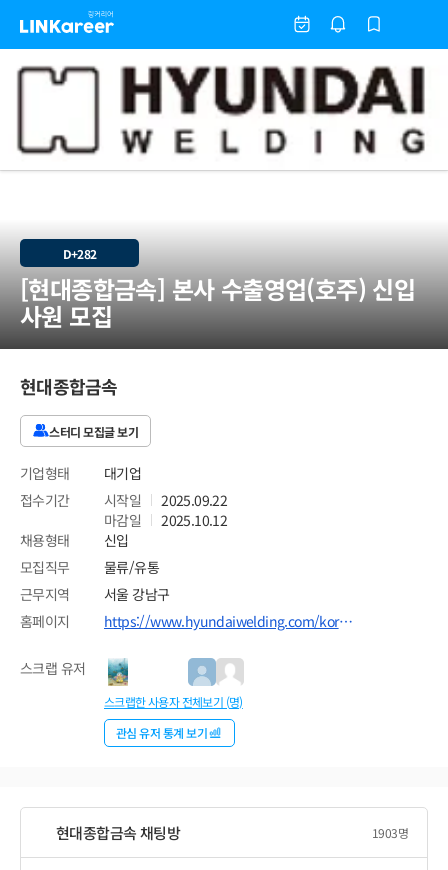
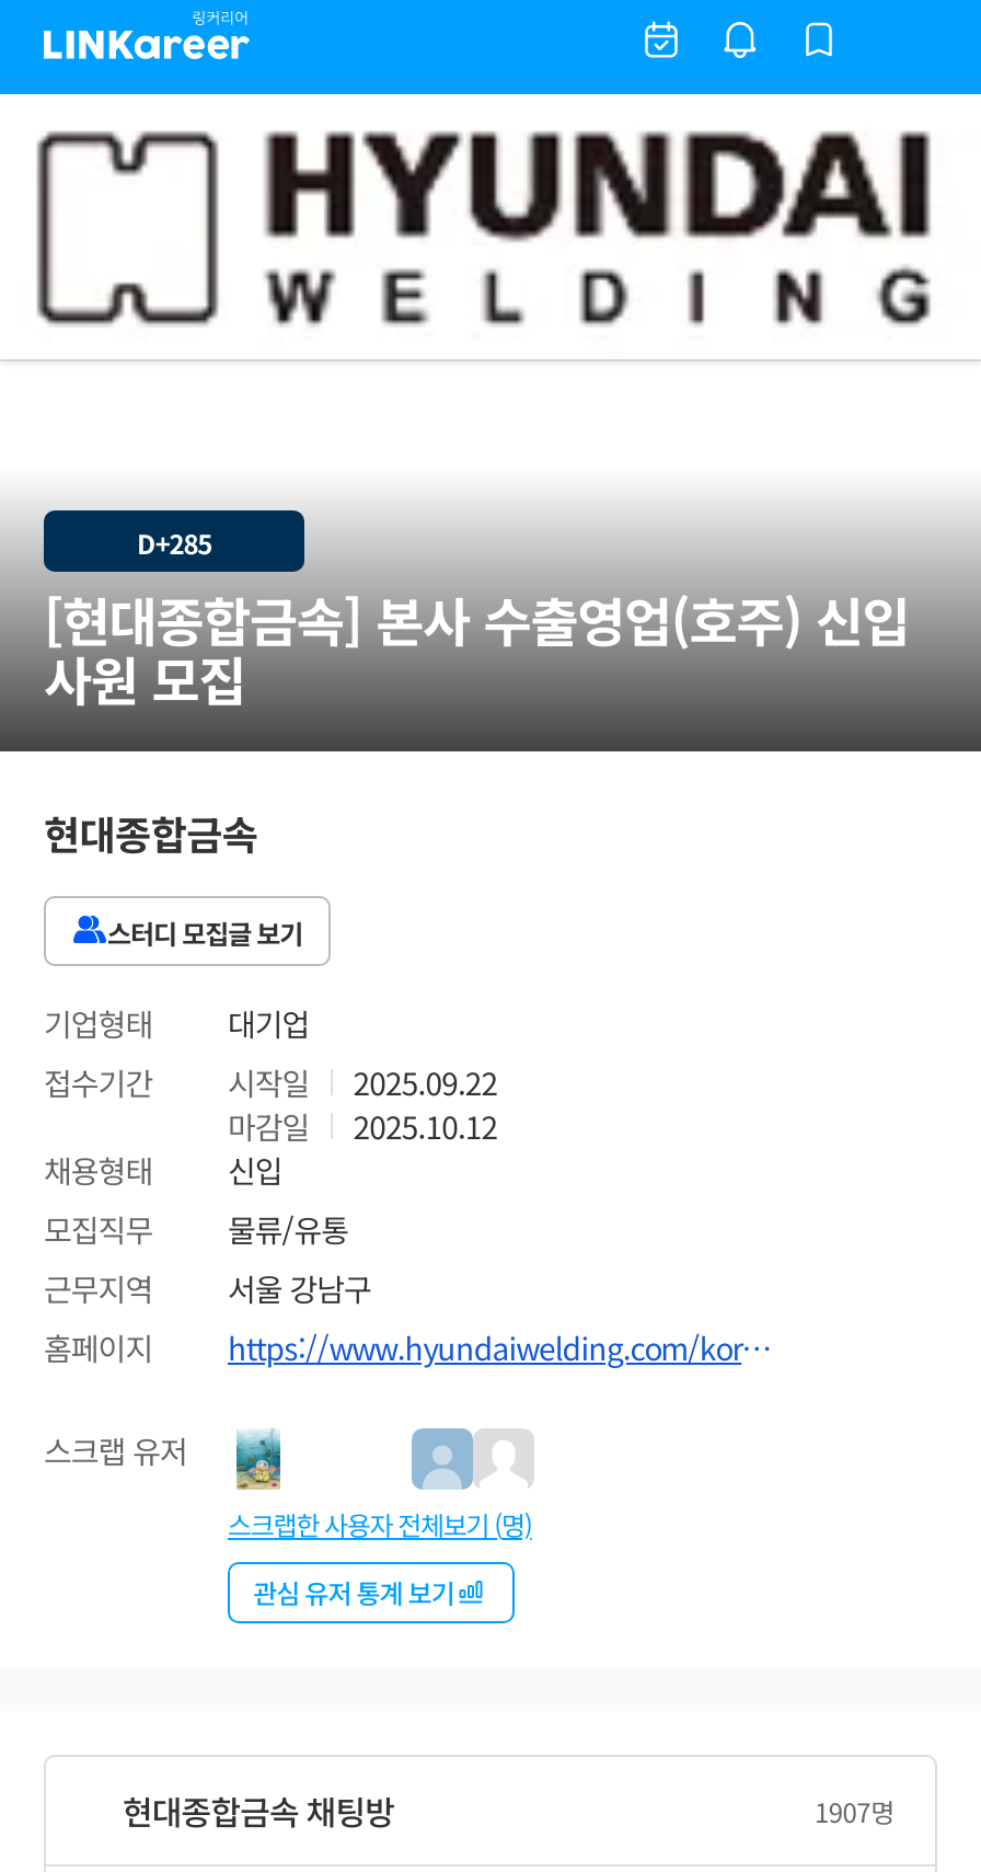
- D+282
+ D+285

- 1903명
+ 1907명
